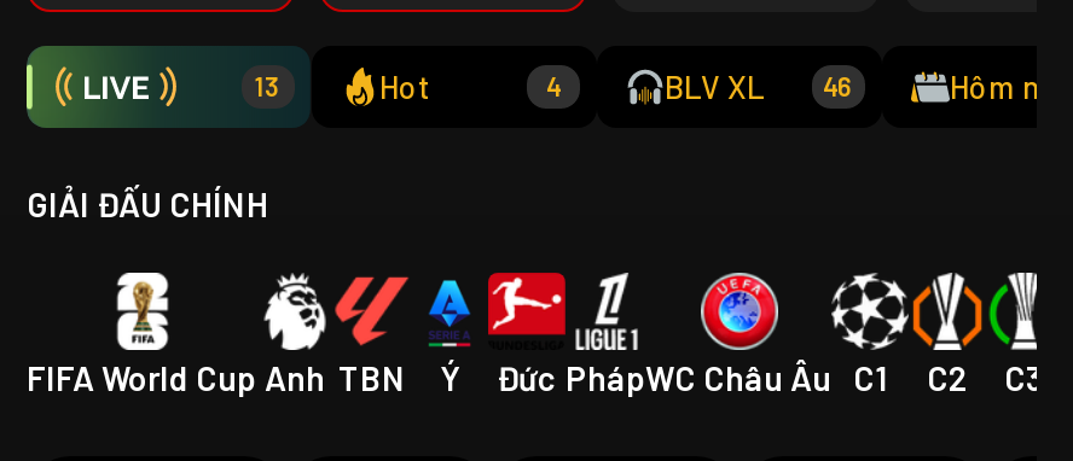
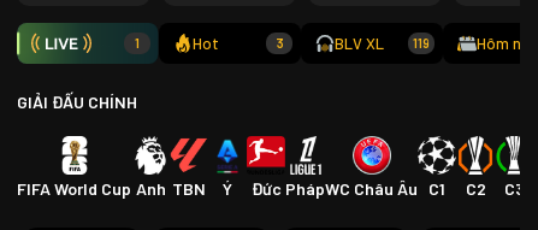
- 13
+ 1

- 4
+ 3

- BLV XL 46
+ BLV XL 119
